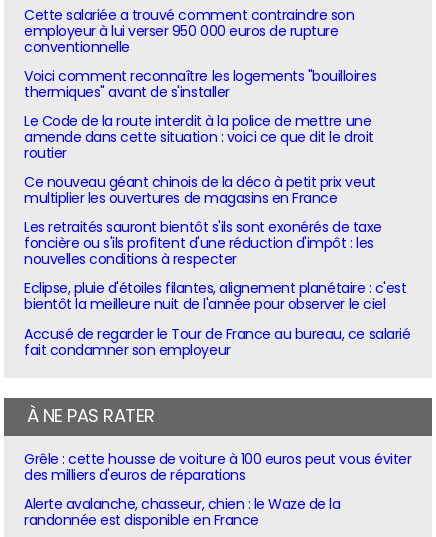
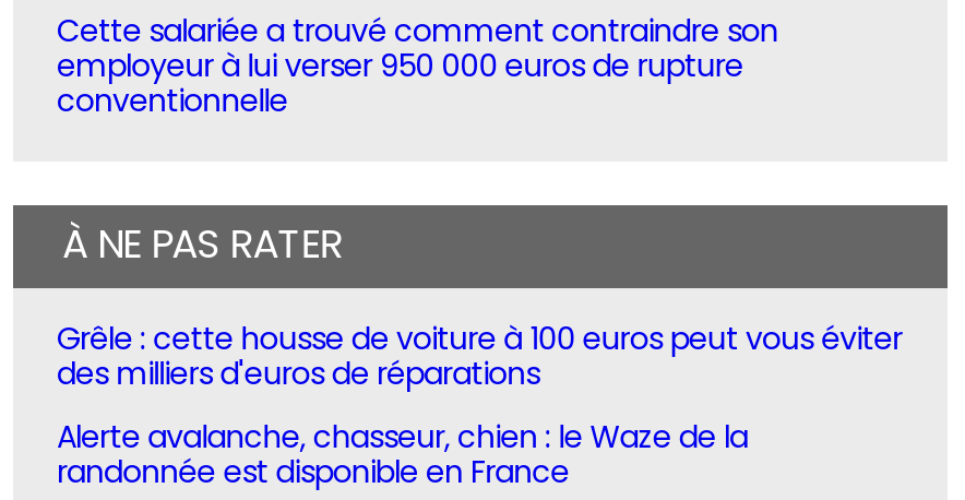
- Voici comment reconnaître les logements "bouilloires
- thermiques" avant de s'installer
- Le Code de la route interdit à la police de mettre une
- amende dans cette situation : voici ce que dit le droit
- routier
- Ce nouveau géant chinois de la déco à petit prix veut
- multiplier les ouvertures de magasins en France
- Les retraités sauront bientôt s'ils sont exonérés de taxe
- foncière ou s'ils profitent d'une réduction d'impôt : les
- nouvelles conditions à respecter
- Eclipse, pluie d'étoiles filantes, alignement planétaire : c'est
- bientôt la meilleure nuit de l'année pour observer le ciel
- Accusé de regarder le Tour de France au bureau, ce salarié
- fait condamner son employeur
